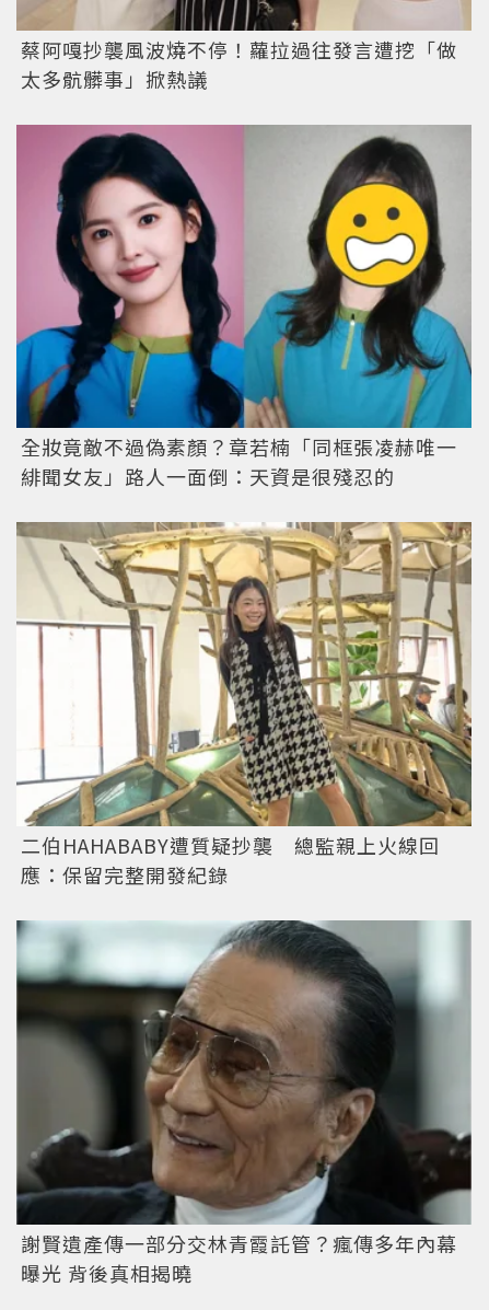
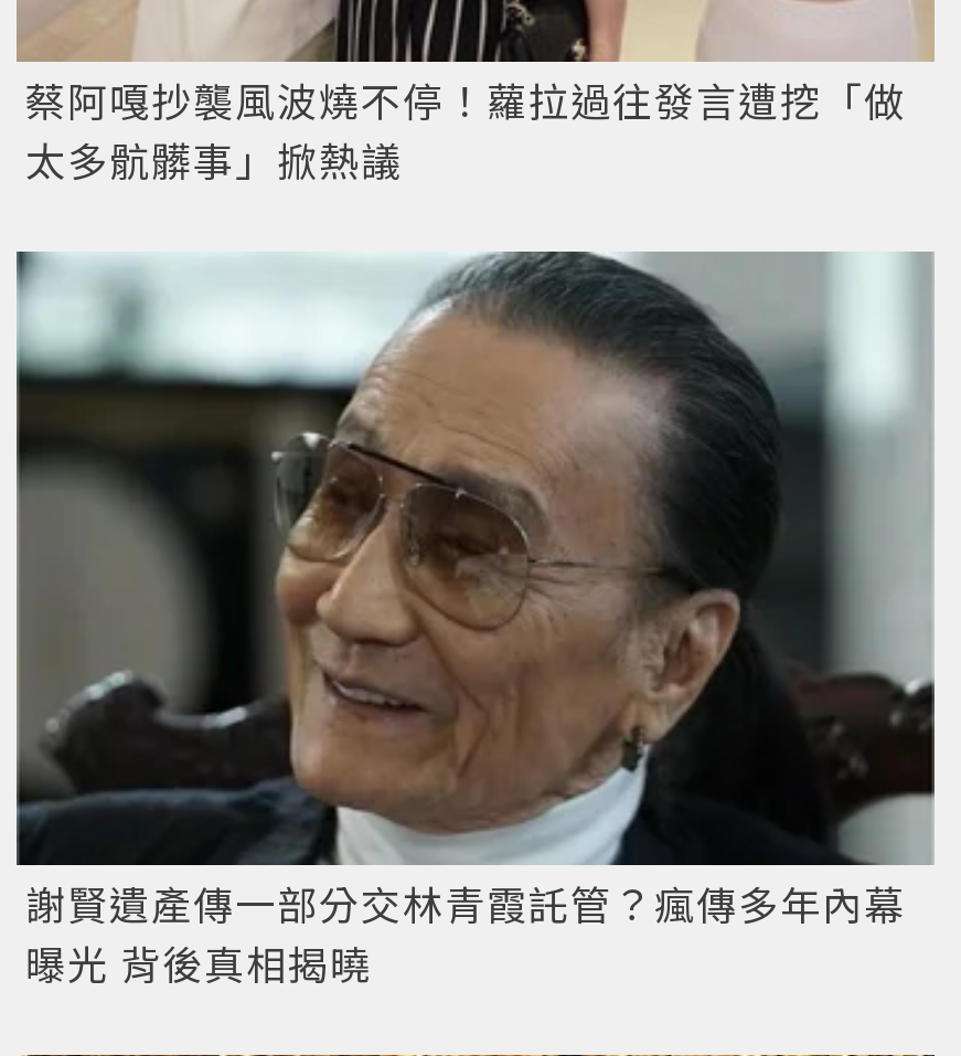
- [image]
- 全妝竟敵不過偽素顏？章若楠「同框張凌赫唯一
- 緋聞女友」路人一面倒：天資是很殘忍的

- [image]
- 二伯HAHABABY遭質疑抄襲 總監親上火線回
- 應：保留完整開發紀錄
